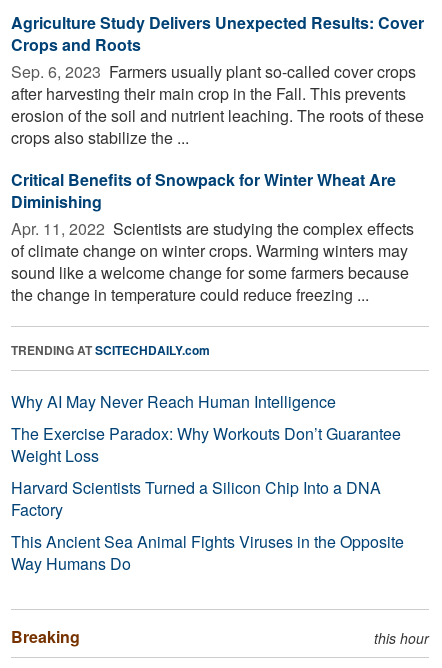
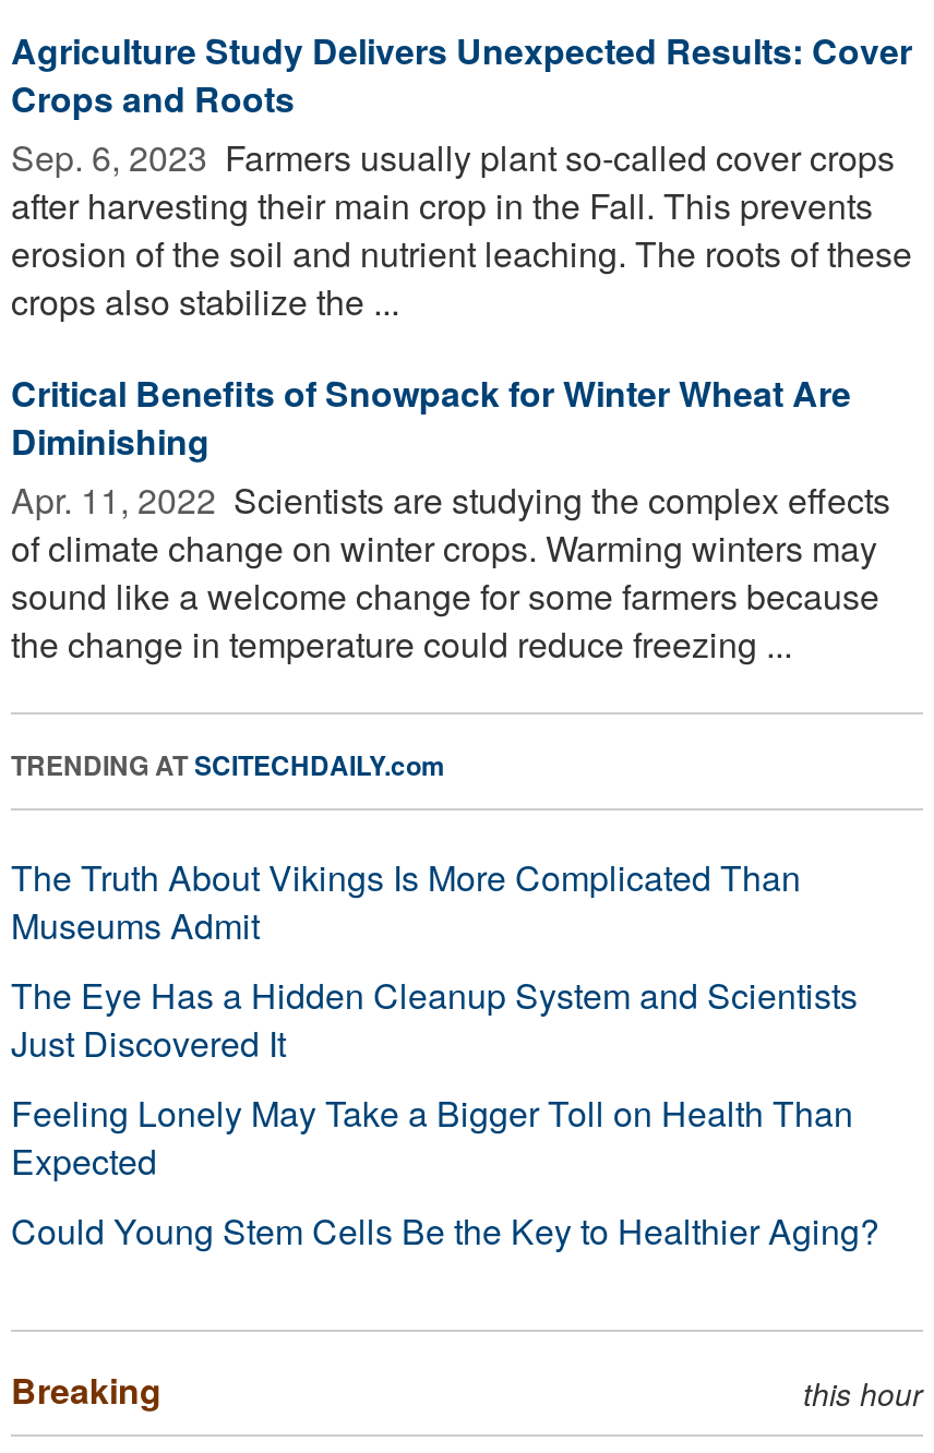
- Why AI May Never Reach Human Intelligence
- The Exercise Paradox: Why Workouts Don’t Guarantee
- Weight Loss
- Harvard Scientists Turned a Silicon Chip Into a DNA
- Factory
- This Ancient Sea Animal Fights Viruses in the Opposite
- Way Humans Do
+ The Truth About Vikings Is More Complicated Than
+ Museums Admit
+ The Eye Has a Hidden Cleanup System and Scientists
+ Just Discovered It
+ Feeling Lonely May Take a Bigger Toll on Health Than
+ Expected
+ Could Young Stem Cells Be the Key to Healthier Aging?
